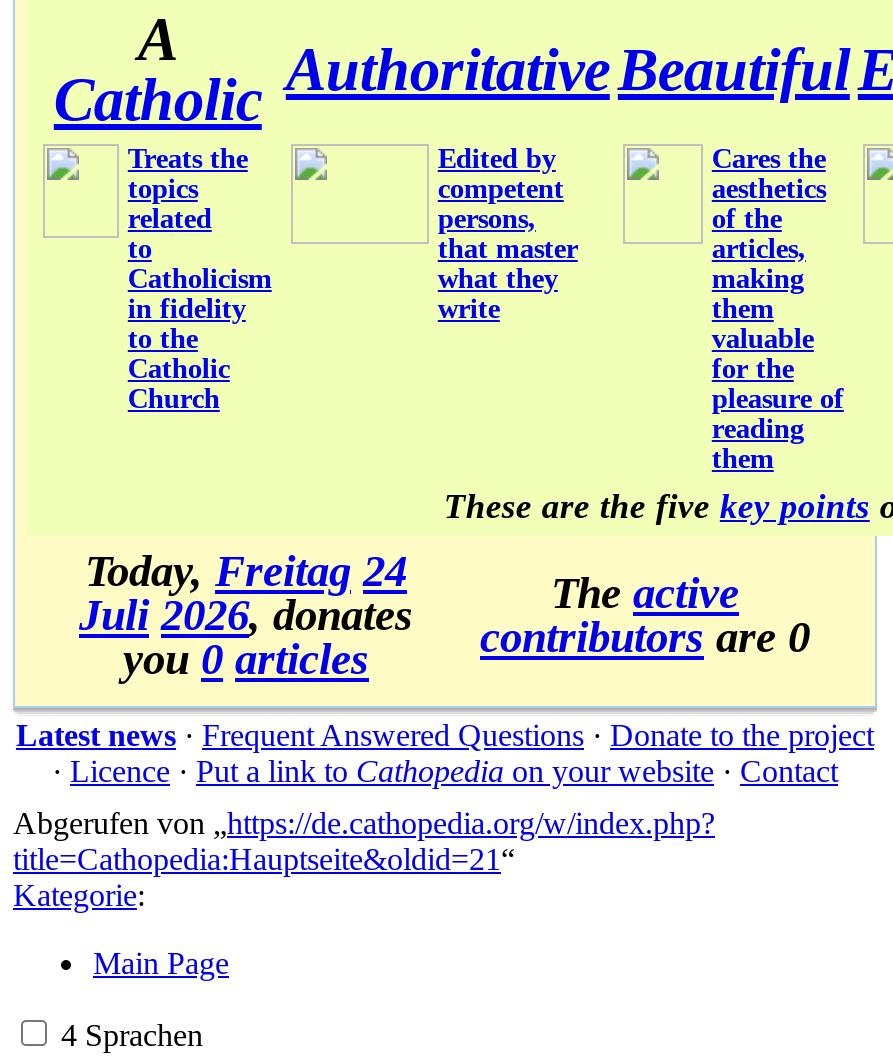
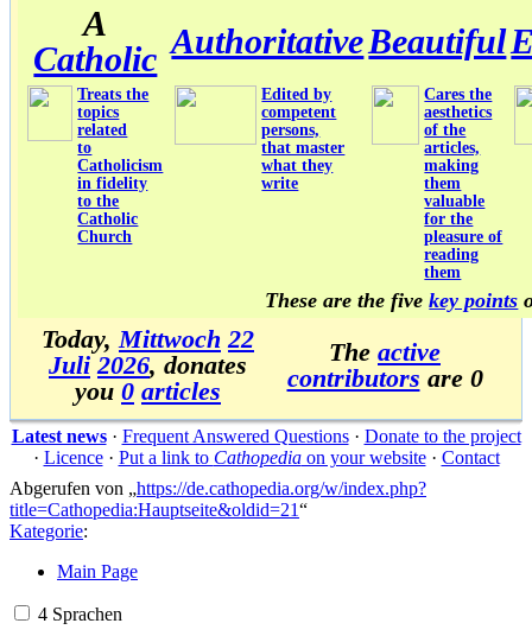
- Today, Freitag 24
+ Today, Mittwoch 22
